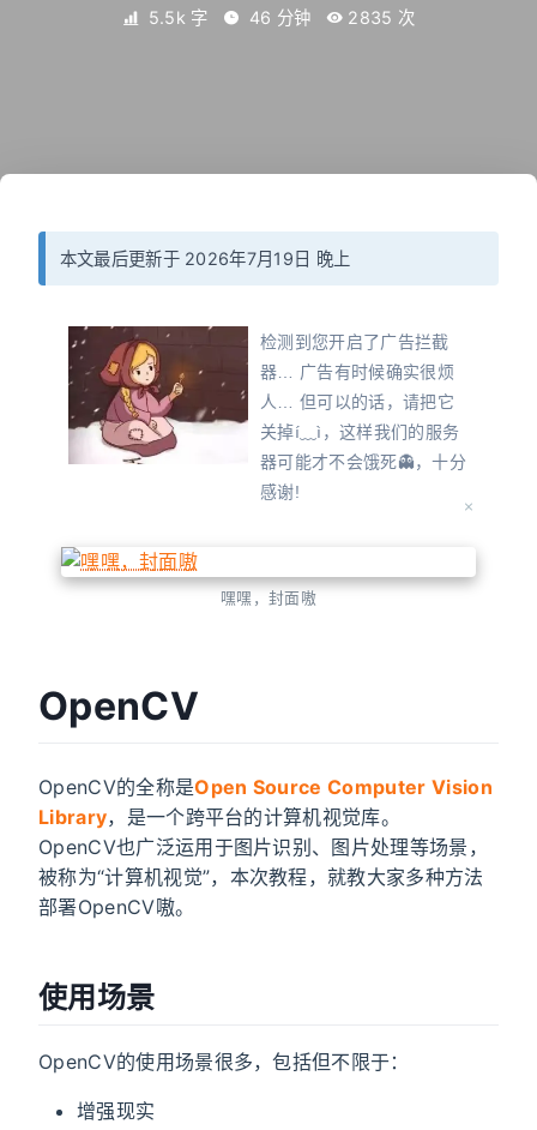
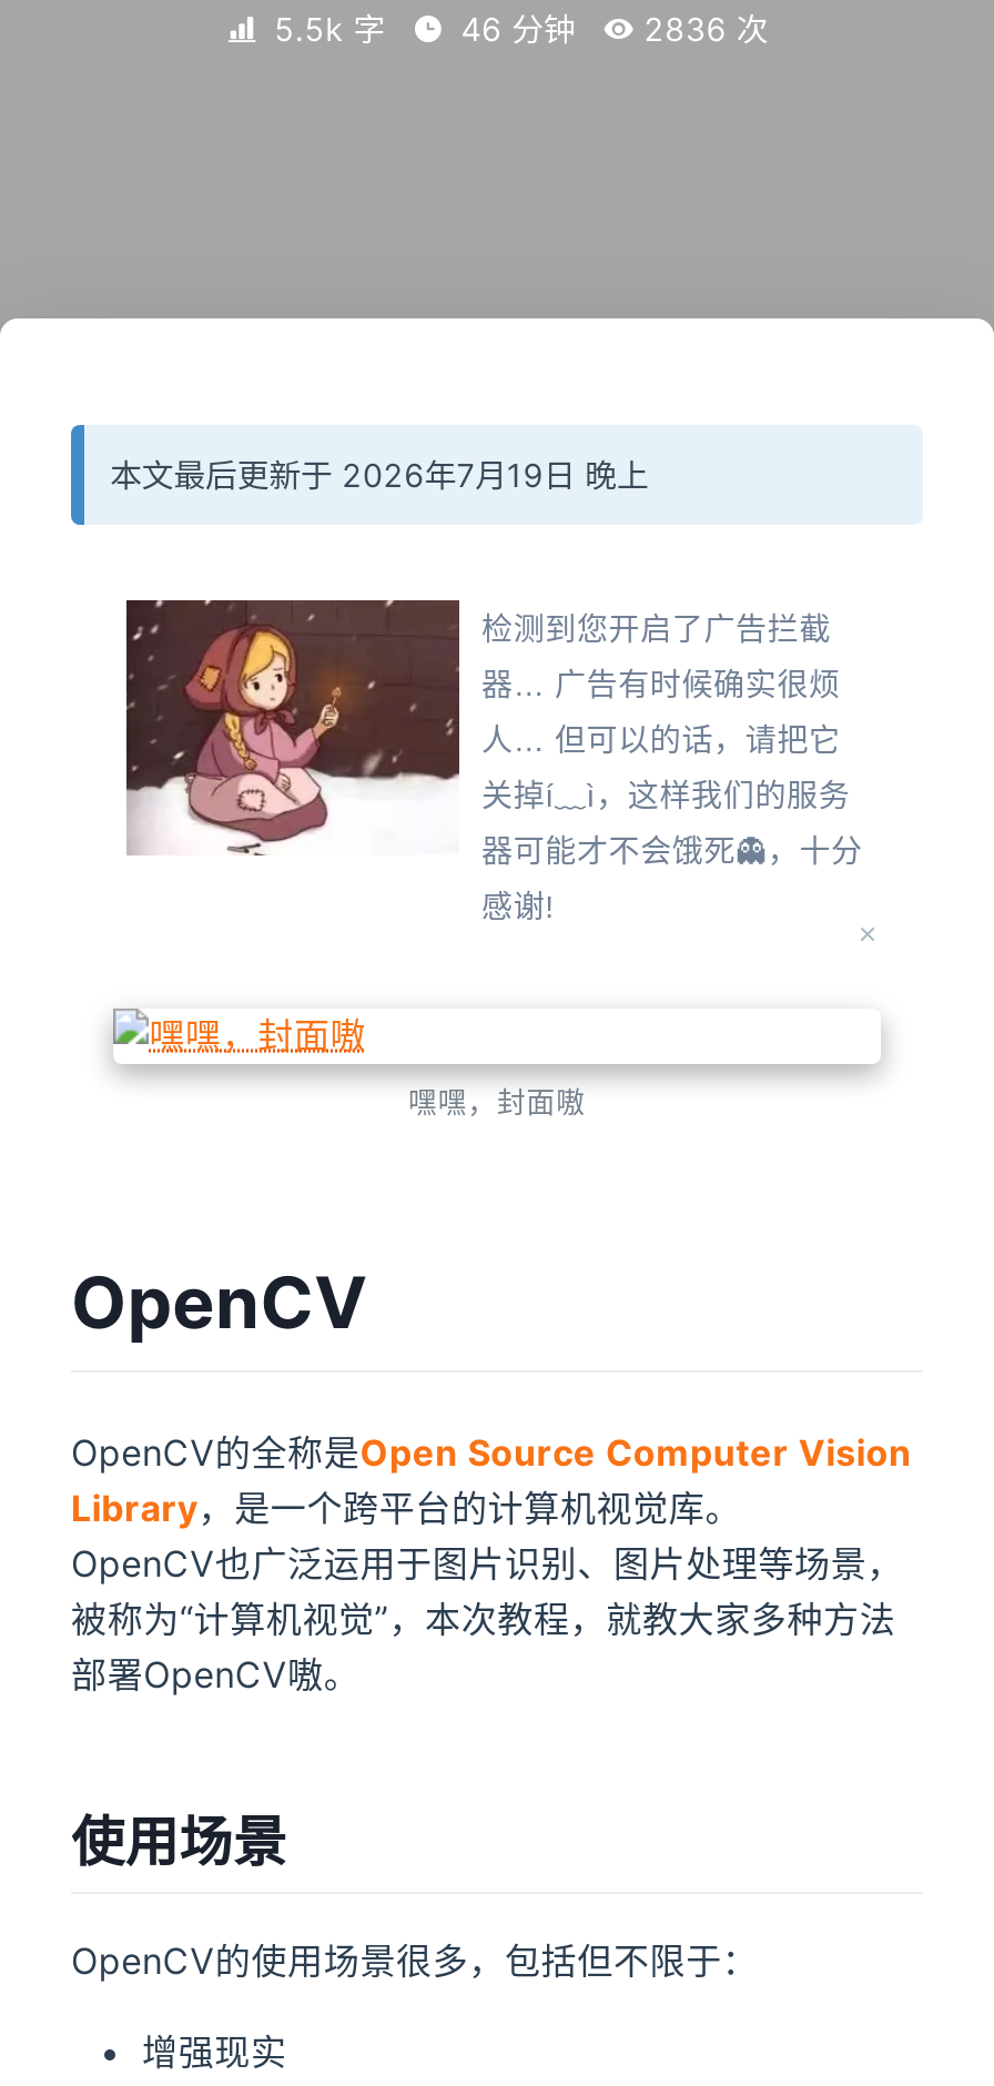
- 5.5k 字 46 分钟 2835次
+ 5.5k 字 46 分钟 2836次
